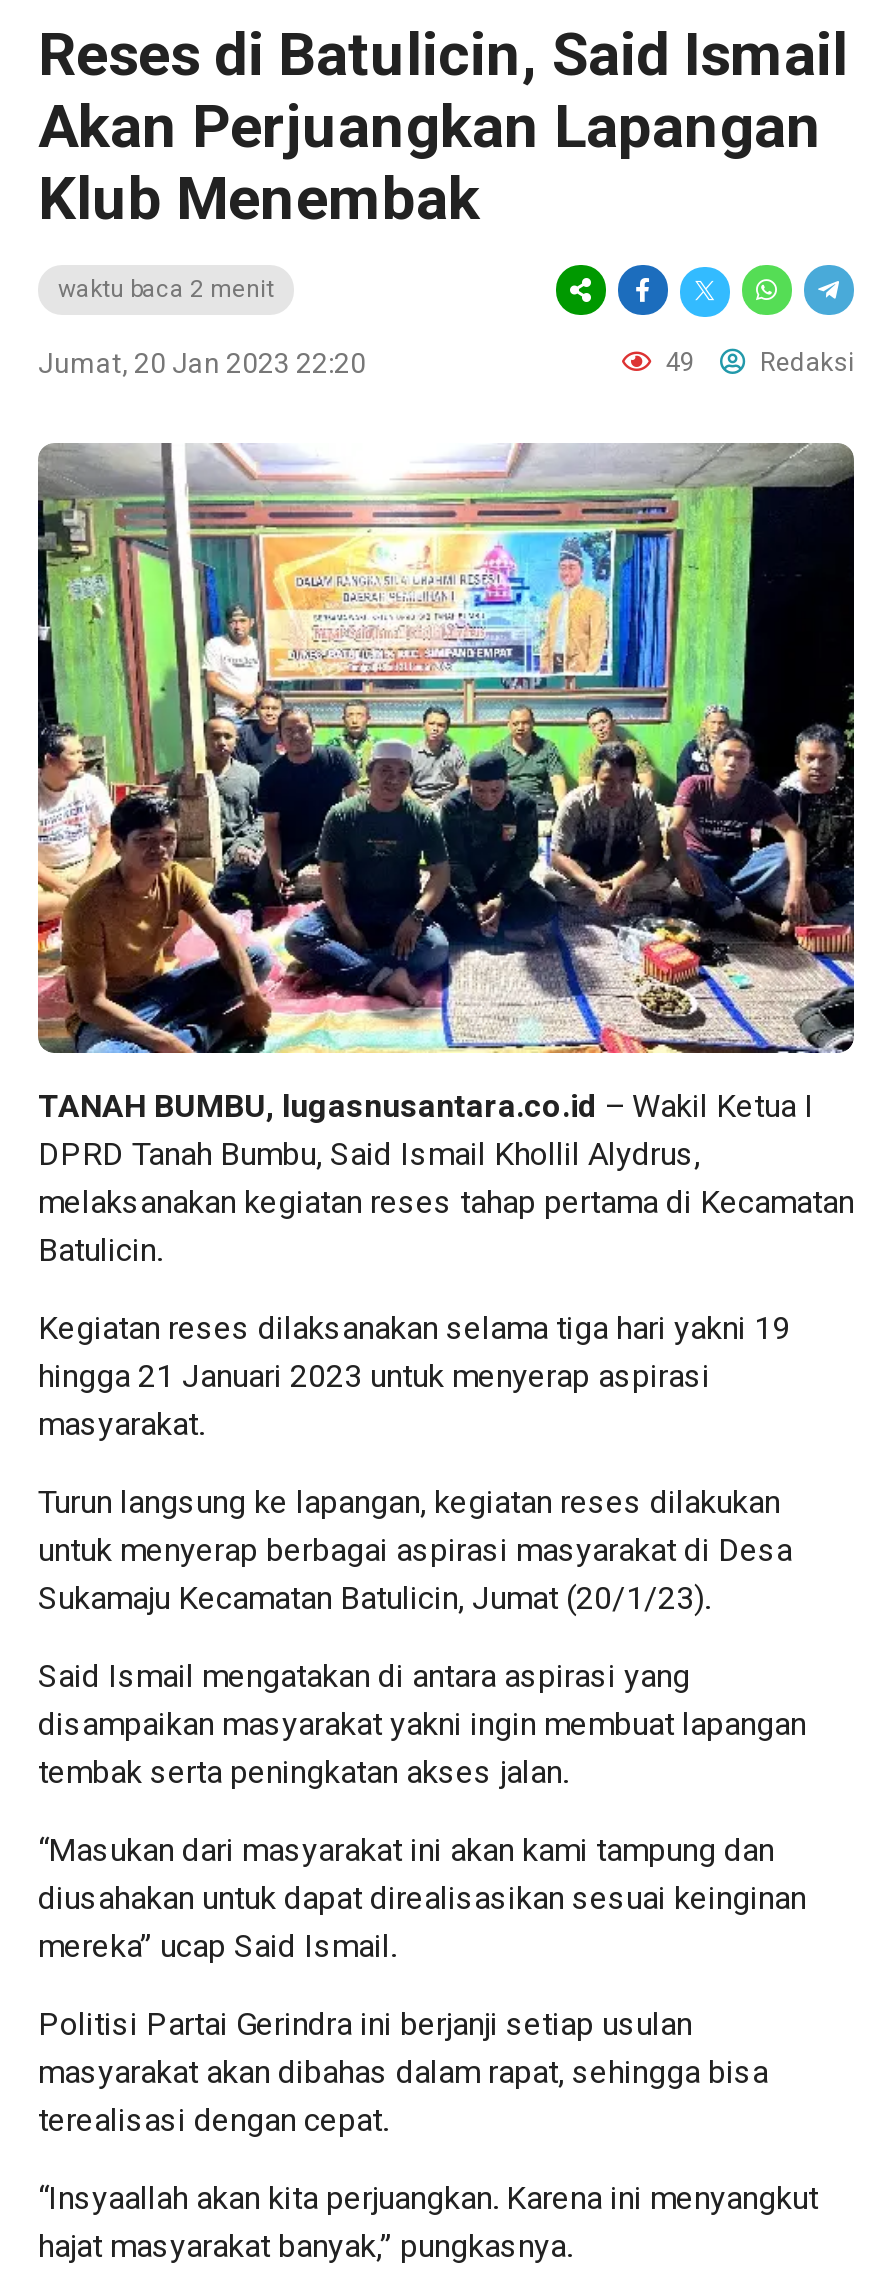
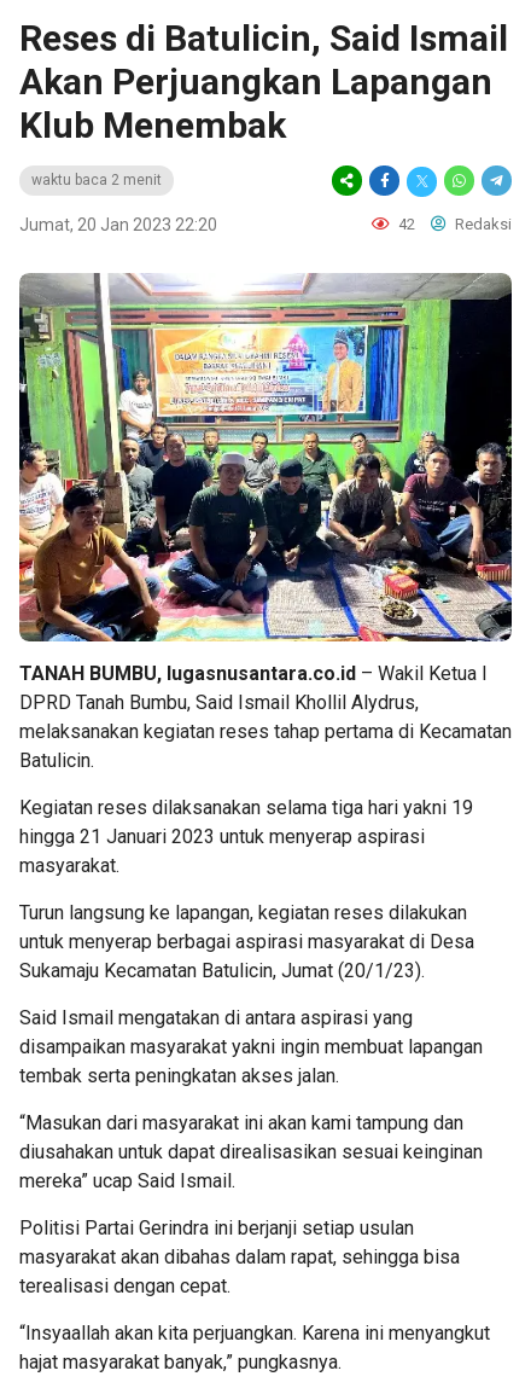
- 49 Redaksi
+ 42 Redaksi
